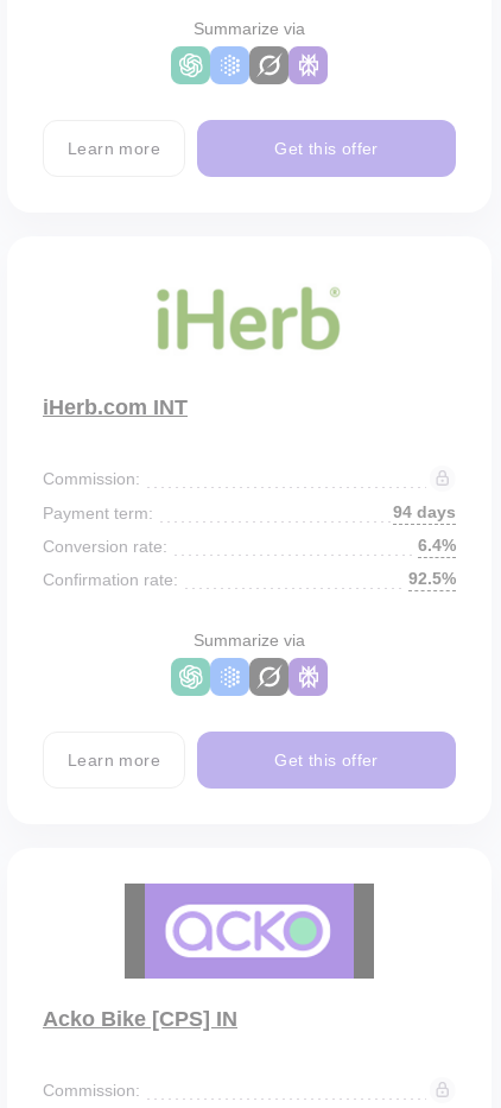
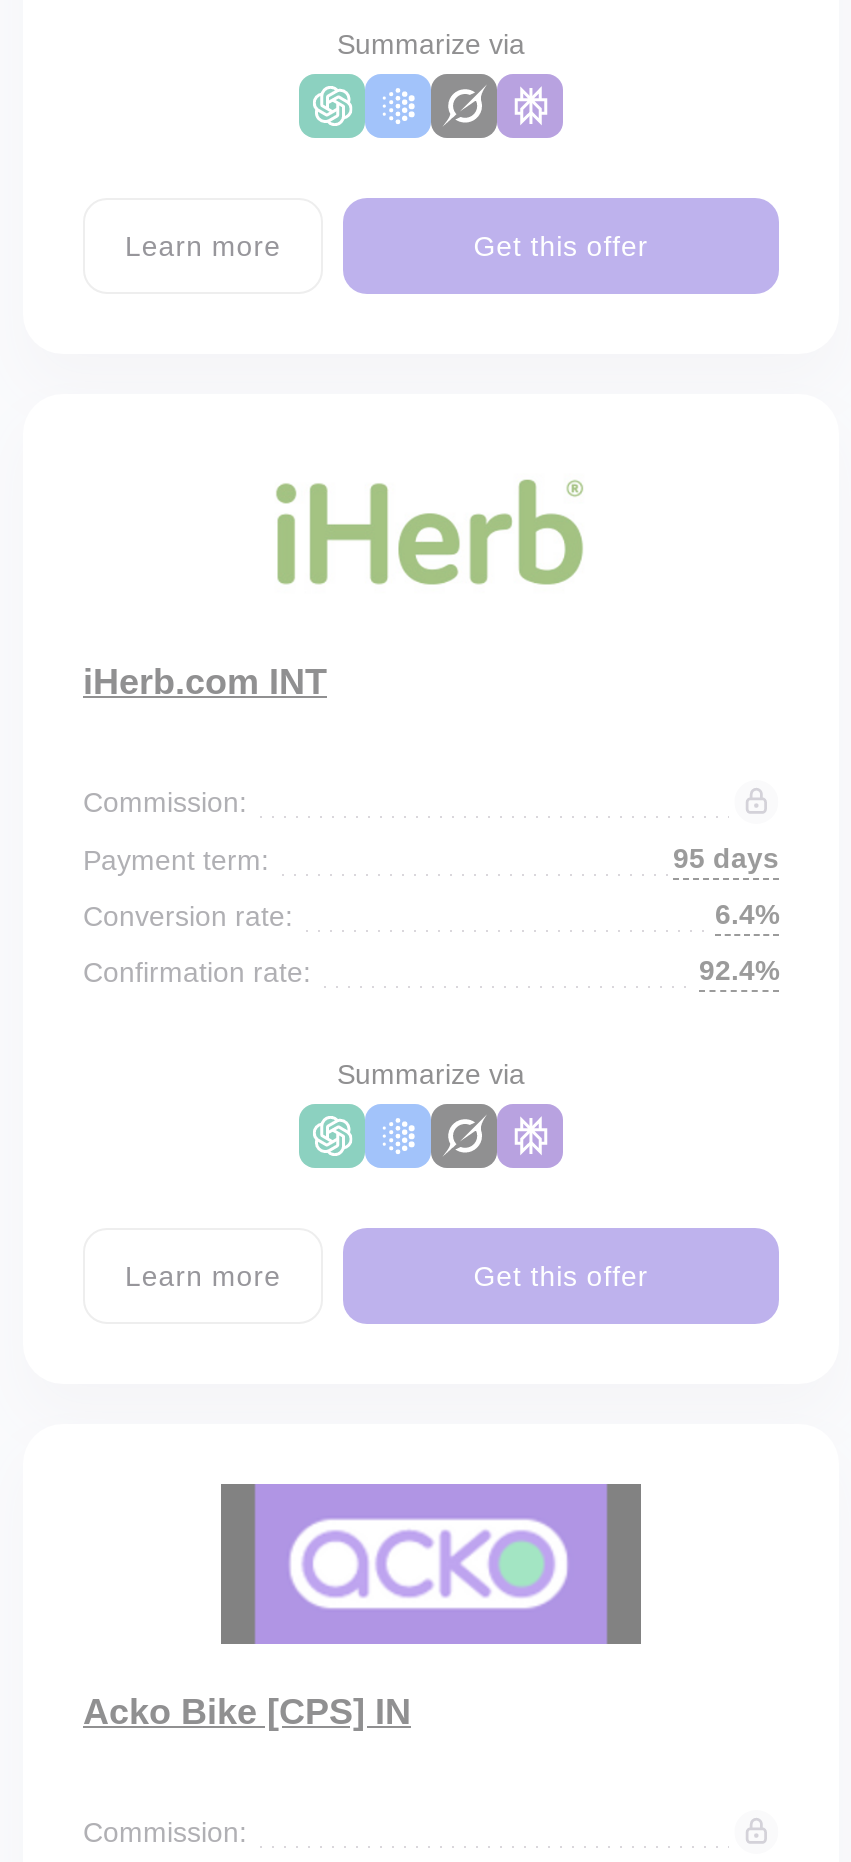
- 94 days
+ 95 days

- 92.5%
+ 92.4%
